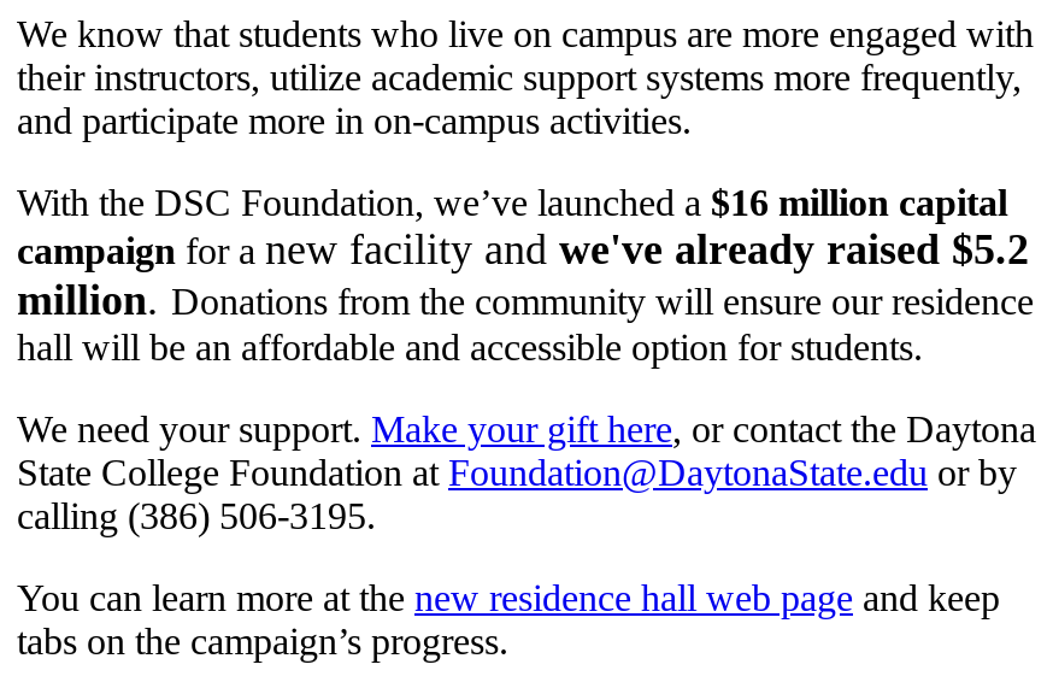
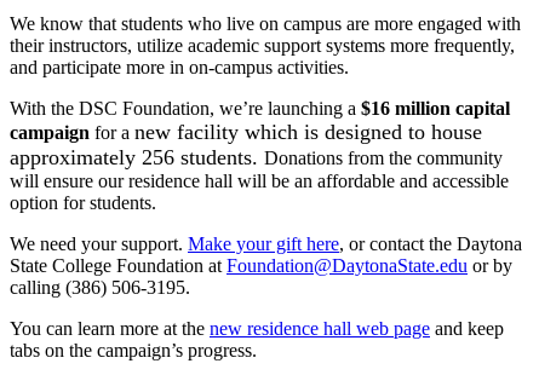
- With the DSC Foundation, we’ve launched a $16 million capital
- campaign for a new facility and we've already raised $5.2
- million. Donations from the community will ensure our residence
- hall will be an affordable and accessible option for students.
+ With the DSC Foundation, we’re launching a $16 million capital
+ campaign for a new facility which is designed to house
+ approximately 256 students. Donations from the community
+ will ensure our residence hall will be an affordable and accessible
+ option for students.
